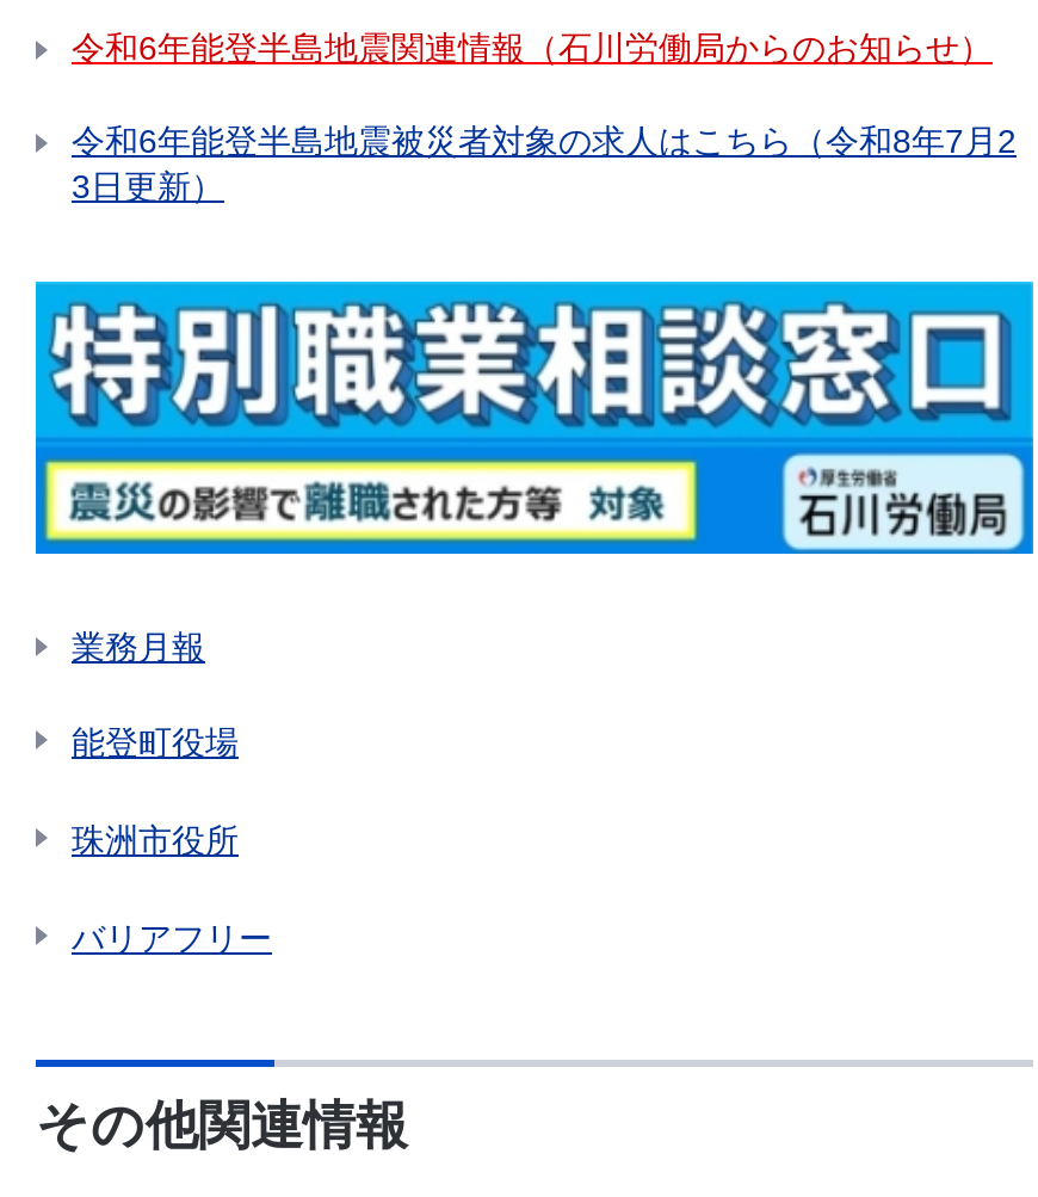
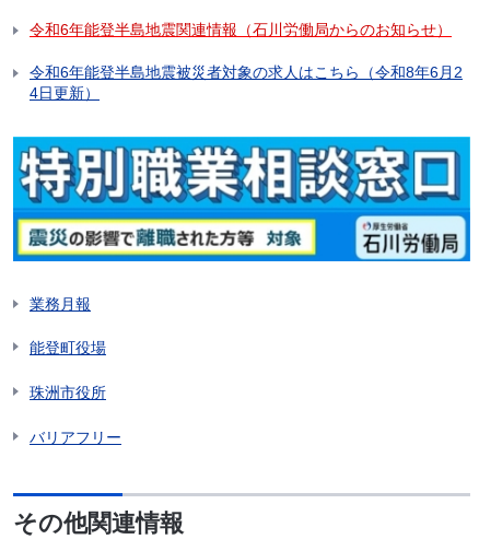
- 令和6年能登半島地震被災者対象の求人はこちら（令和8年7月2
+ 令和6年能登半島地震被災者対象の求人はこちら（令和8年6月2

- 3日更新）
+ 4日更新）
